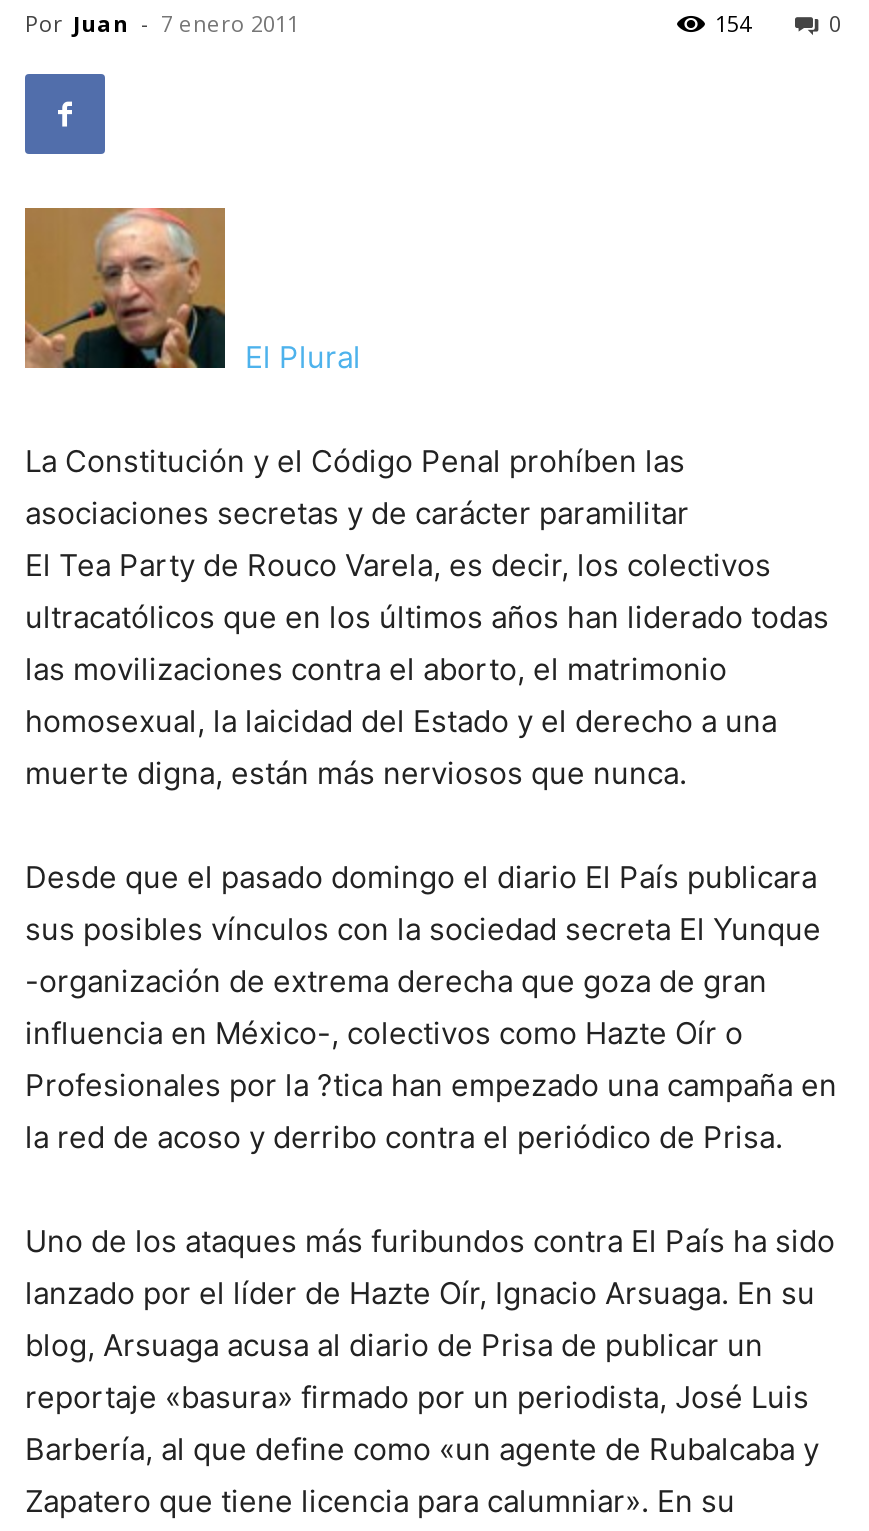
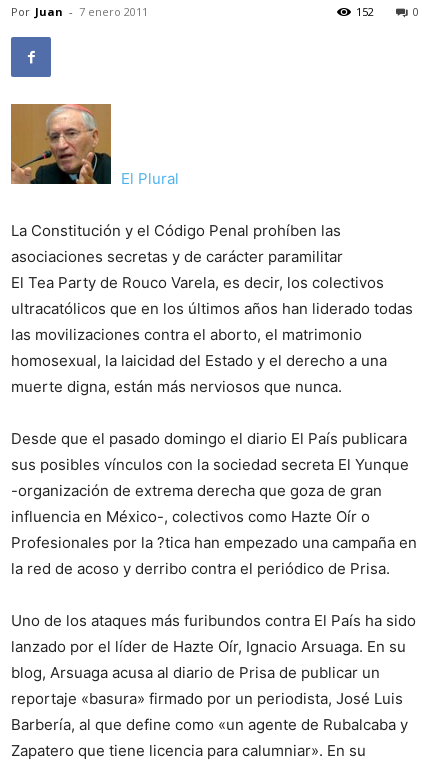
- 154
+ 152
